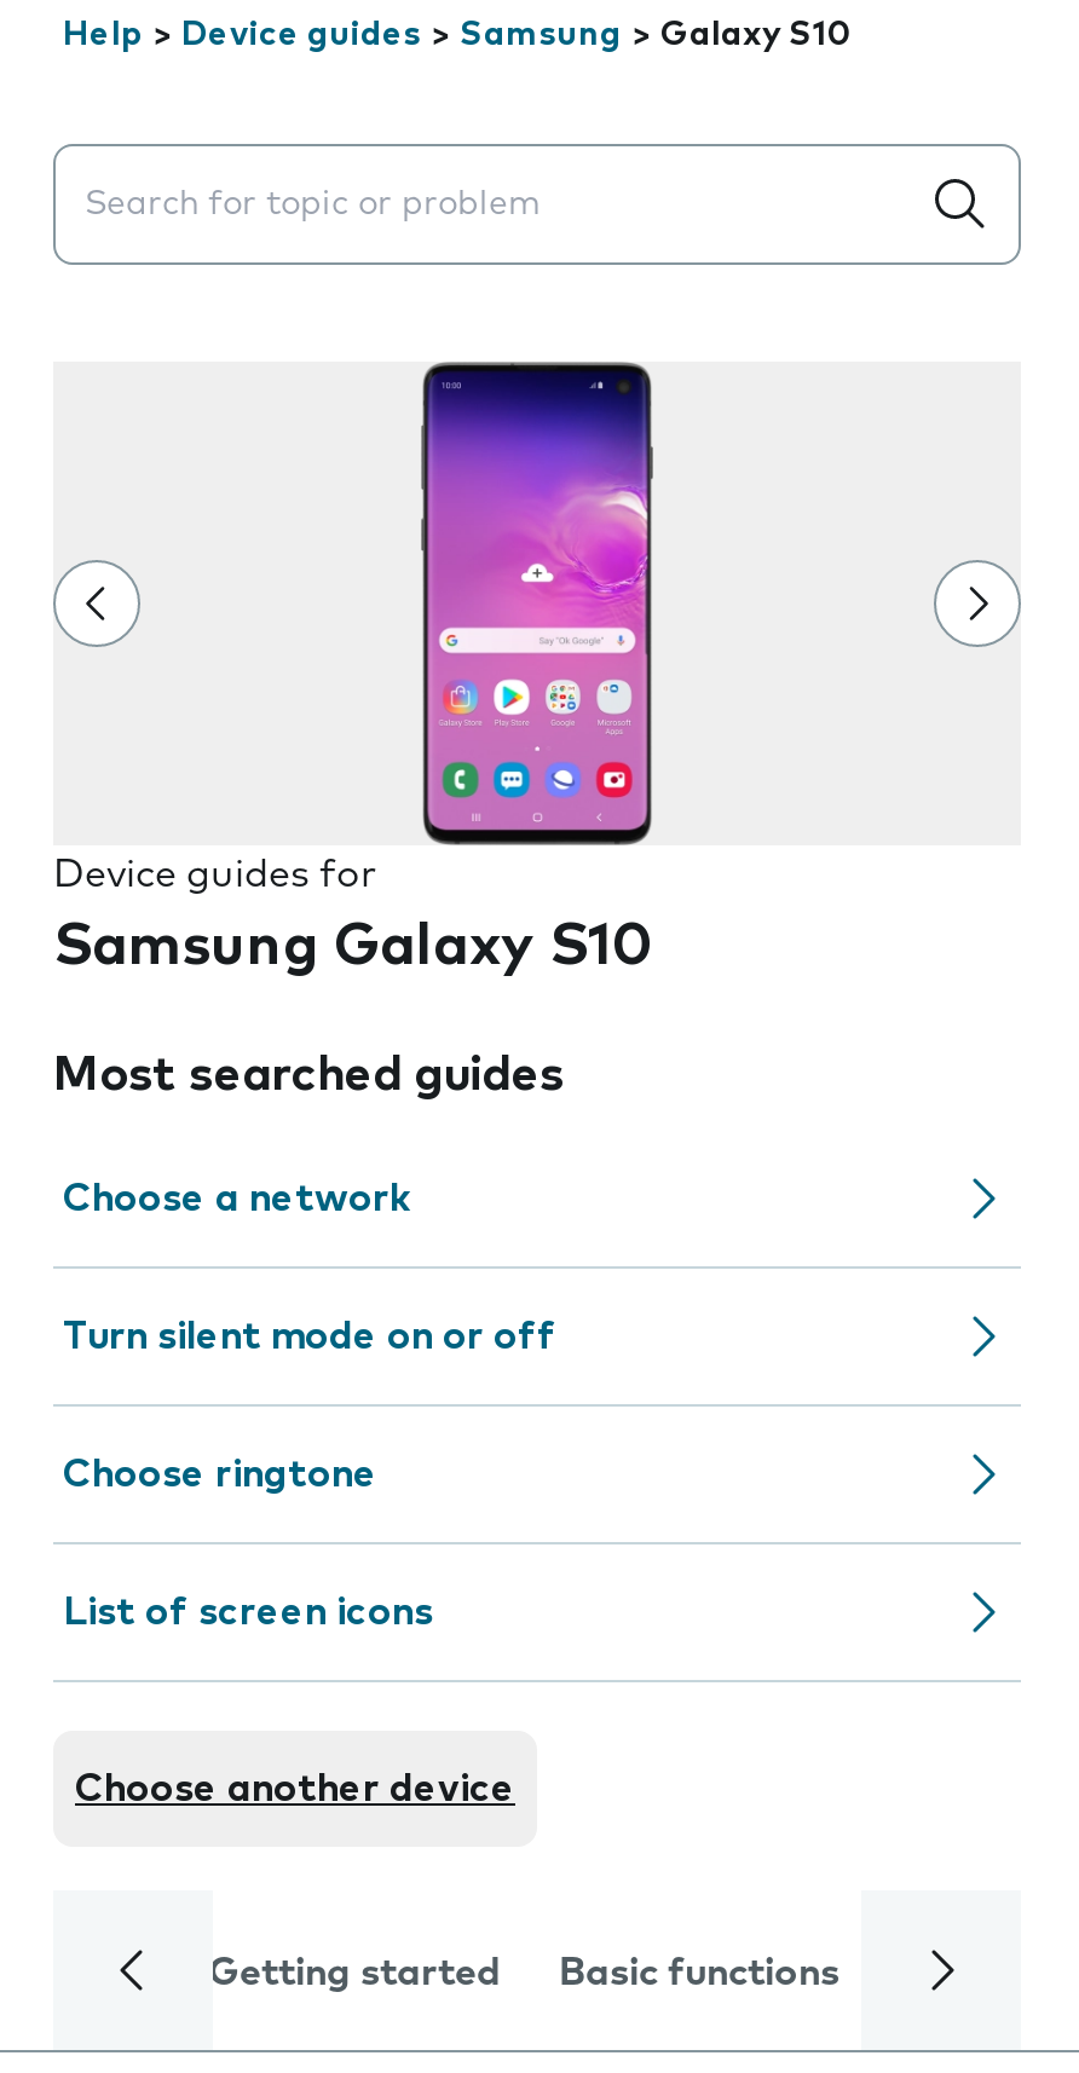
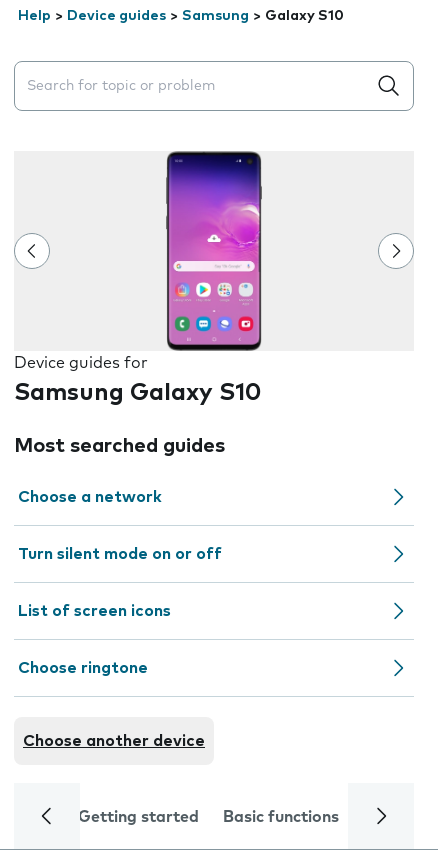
moved down: Choose ringtone

moved up: List of screen icons
